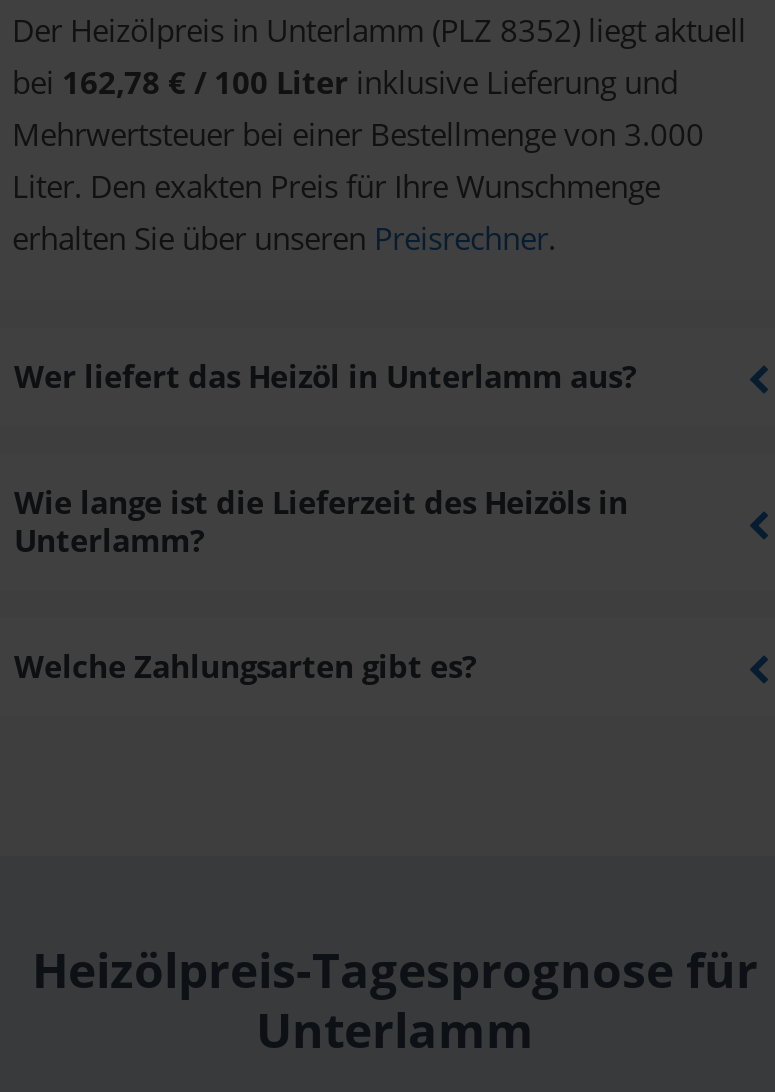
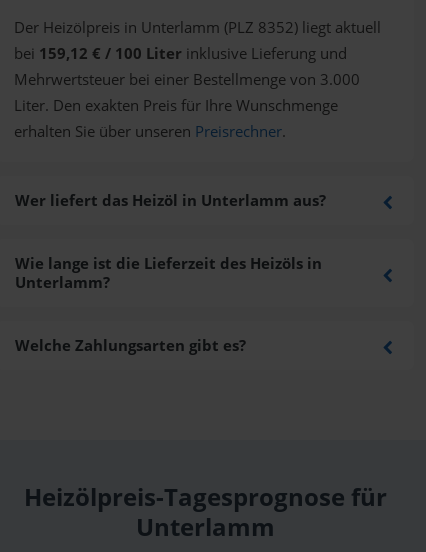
- bei 162,78 € / 100 Liter inklusive Lieferung und
+ bei 159,12 € / 100 Liter inklusive Lieferung und
